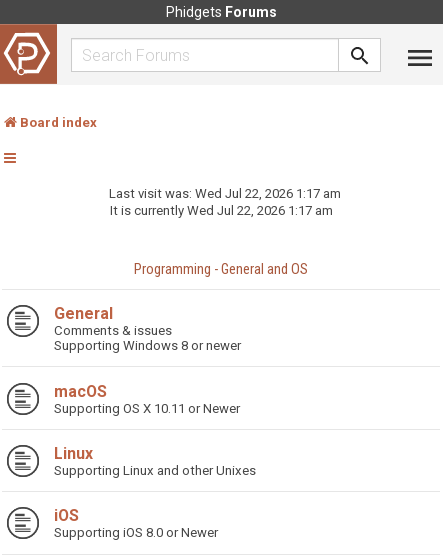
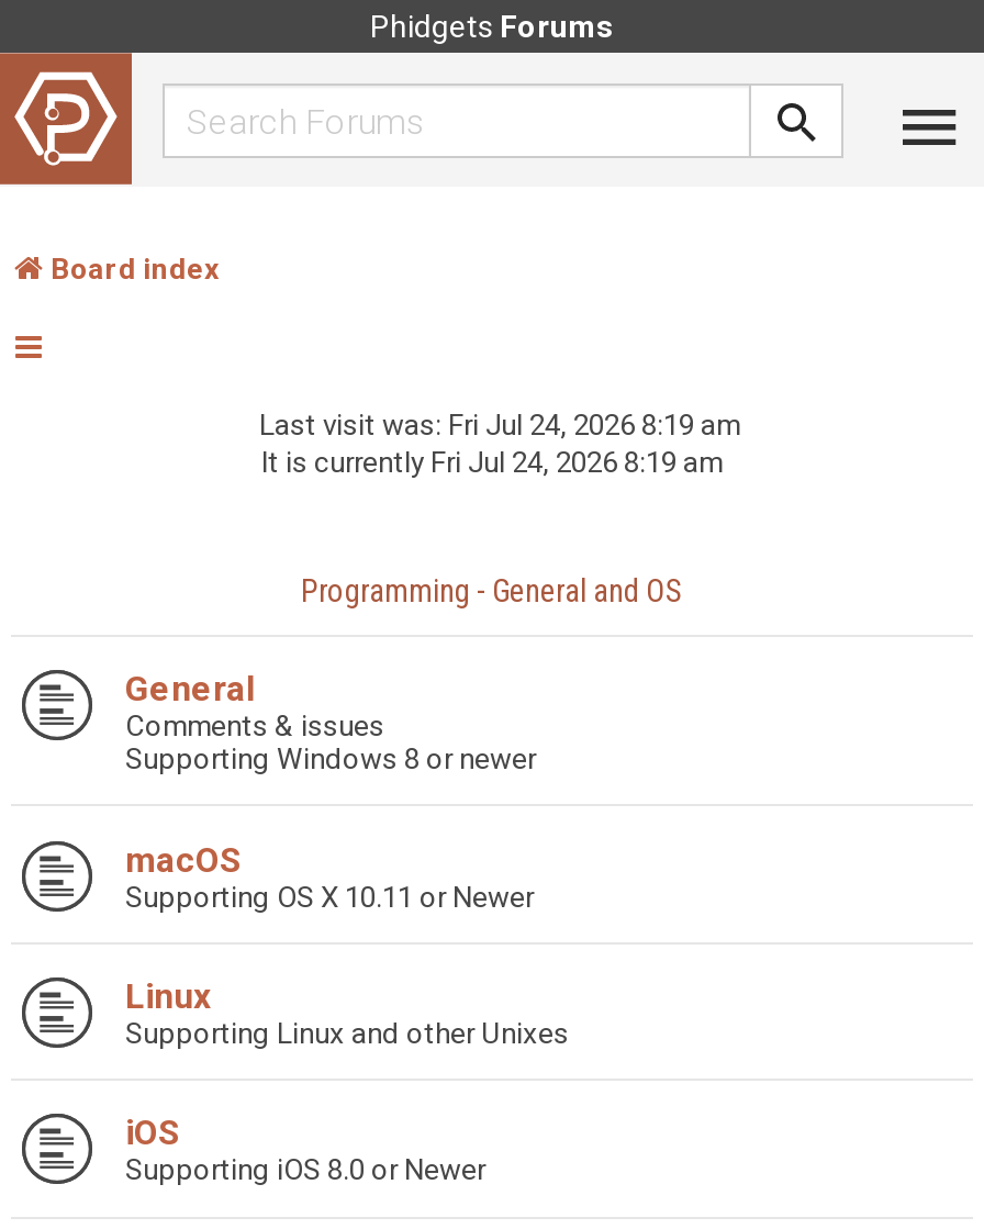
- Last visit was: Wed Jul 22, 2026 1:17 am
+ Last visit was: Fri Jul 24, 2026 8:19 am

- It is currently Wed Jul 22, 2026 1:17 am
+ It is currently Fri Jul 24, 2026 8:19 am
